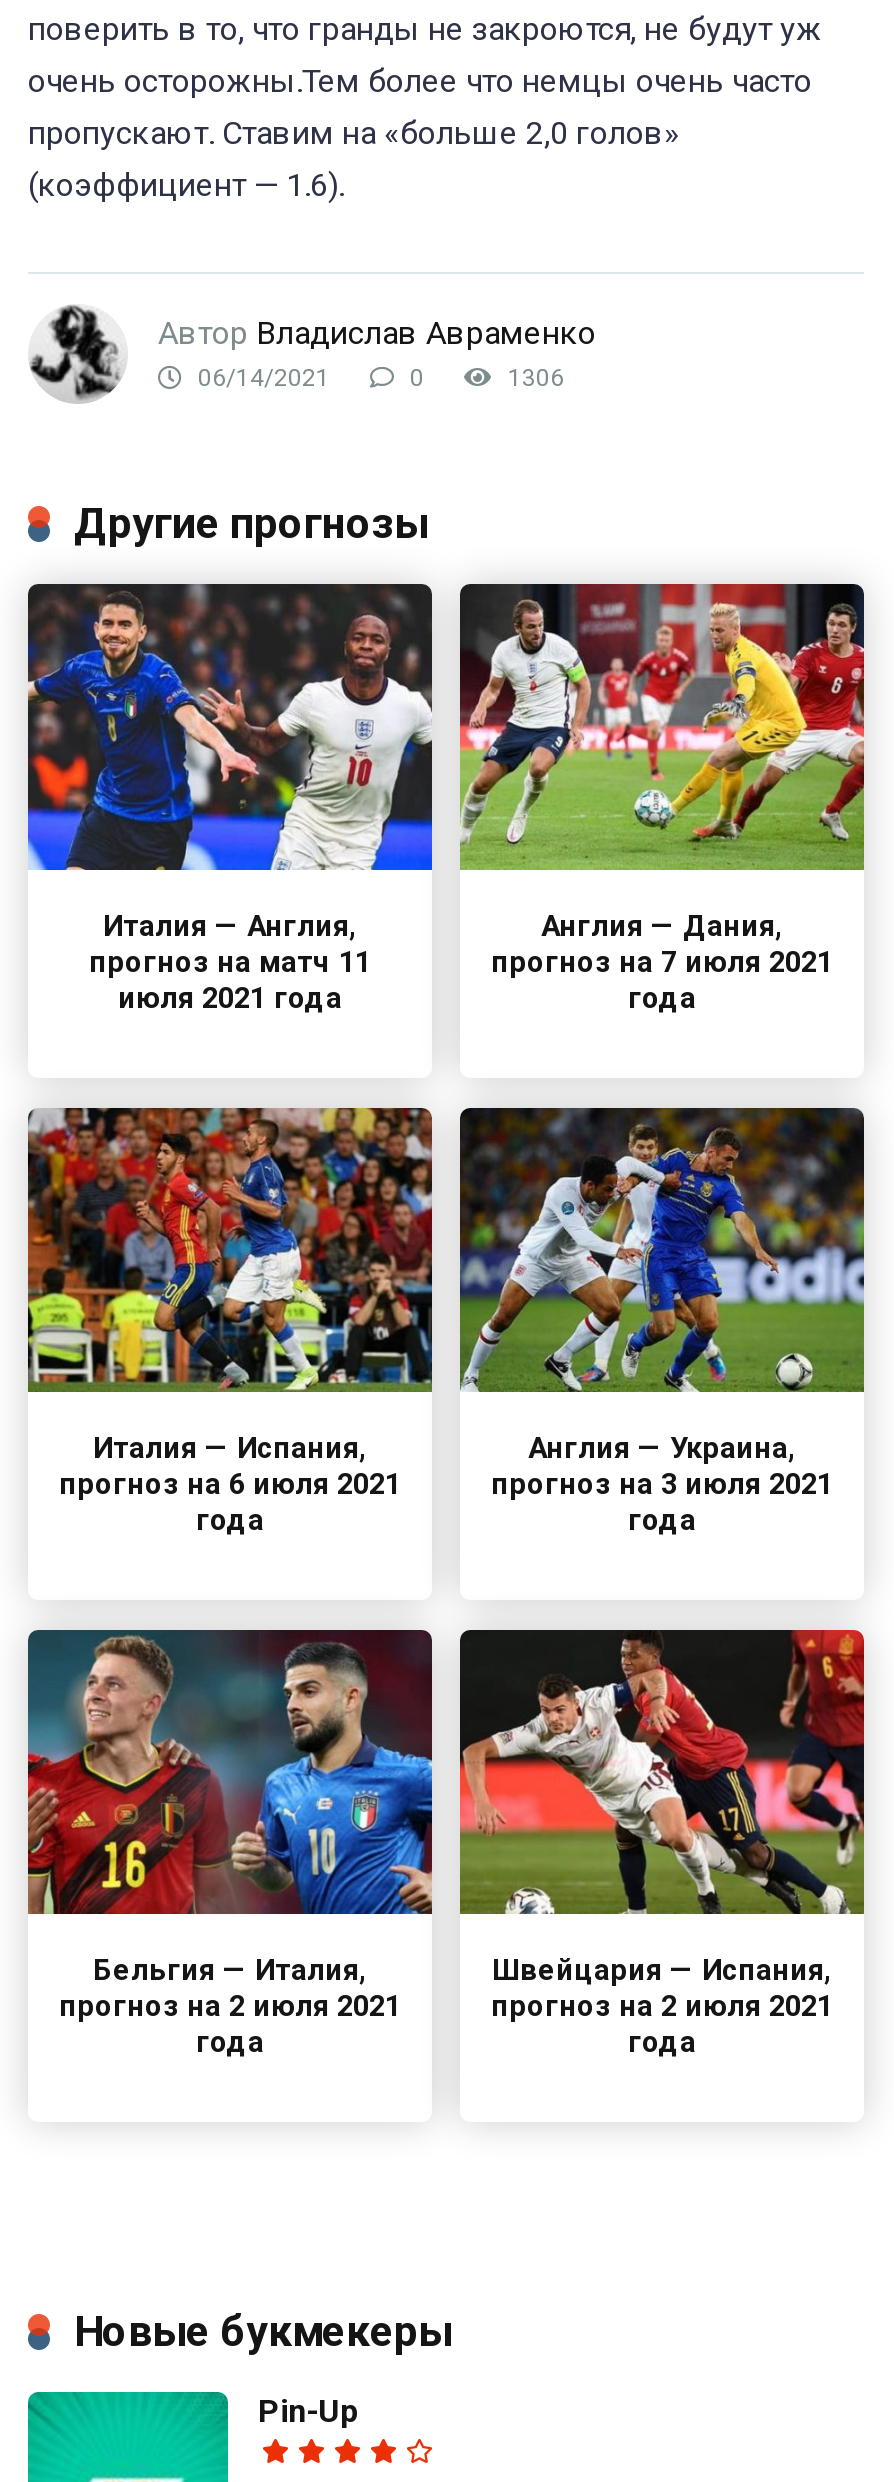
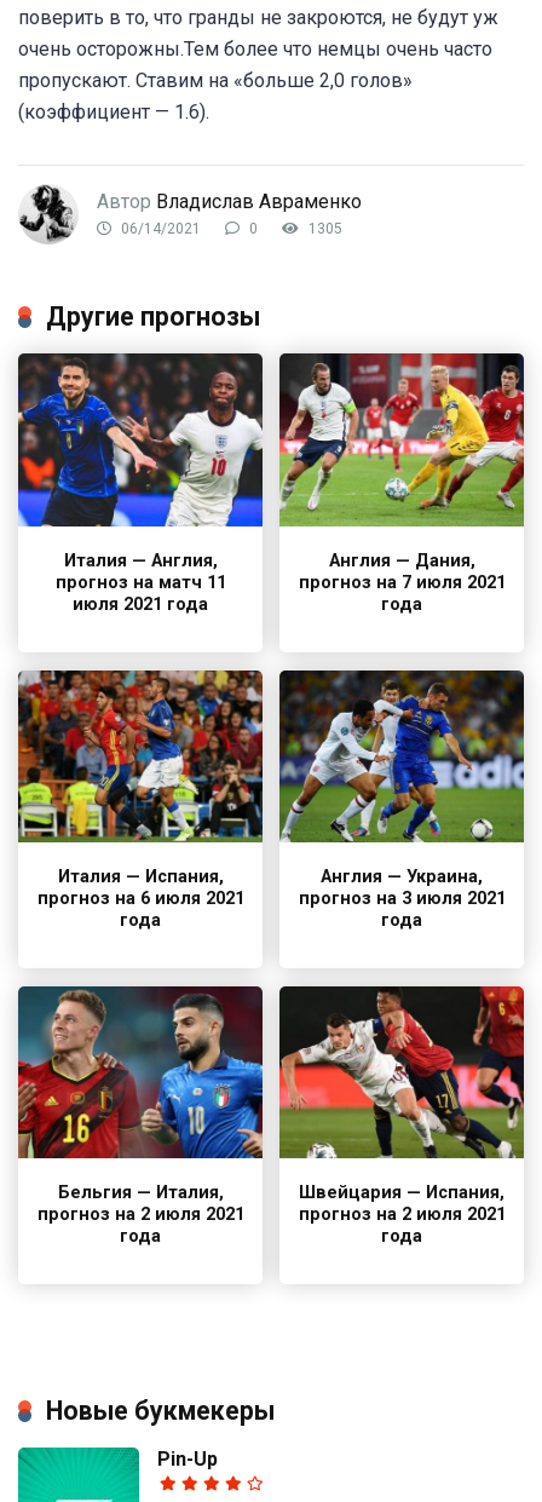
- 1306
+ 1305
